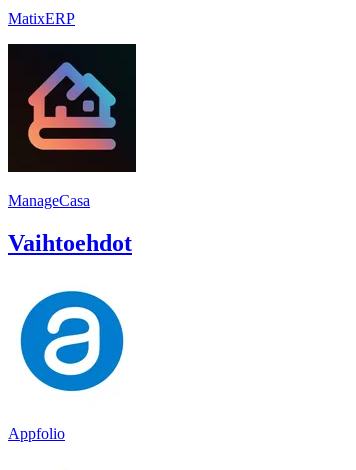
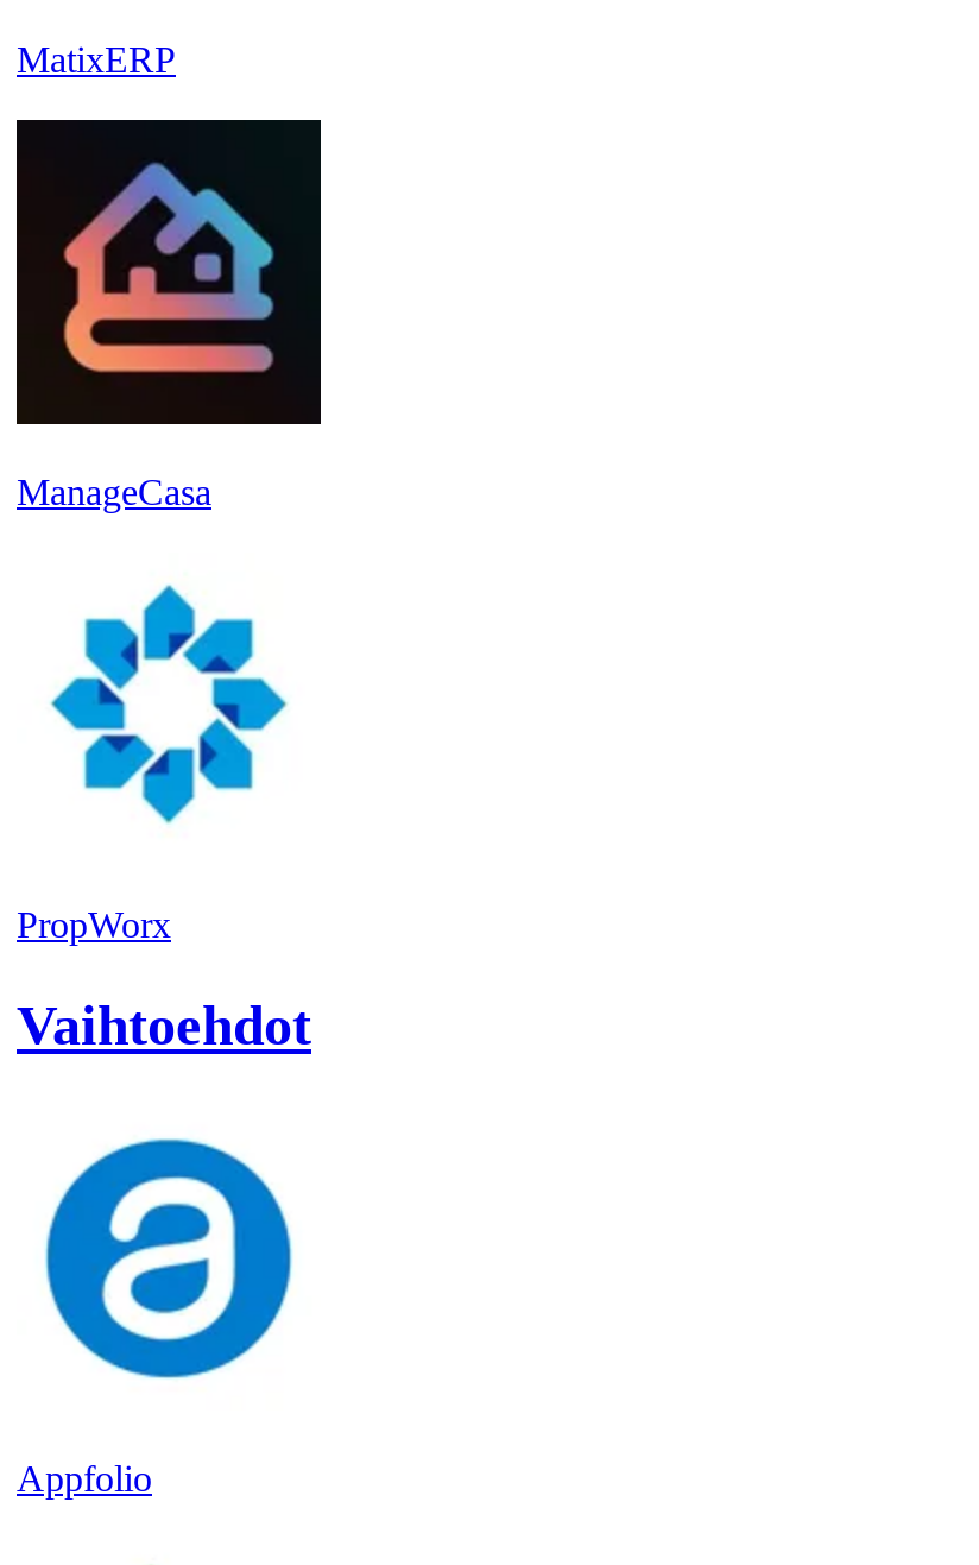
+ [image]
+ PropWorx
